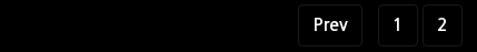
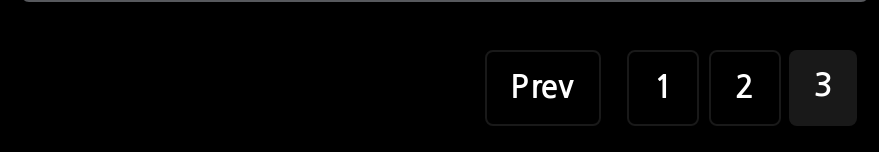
+ 3
